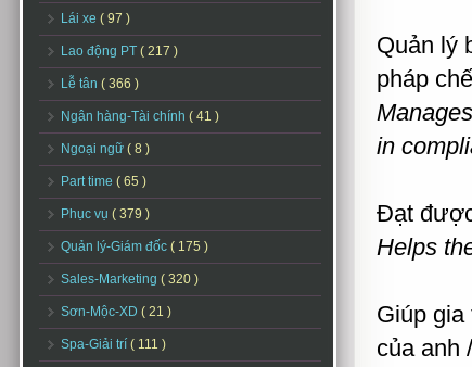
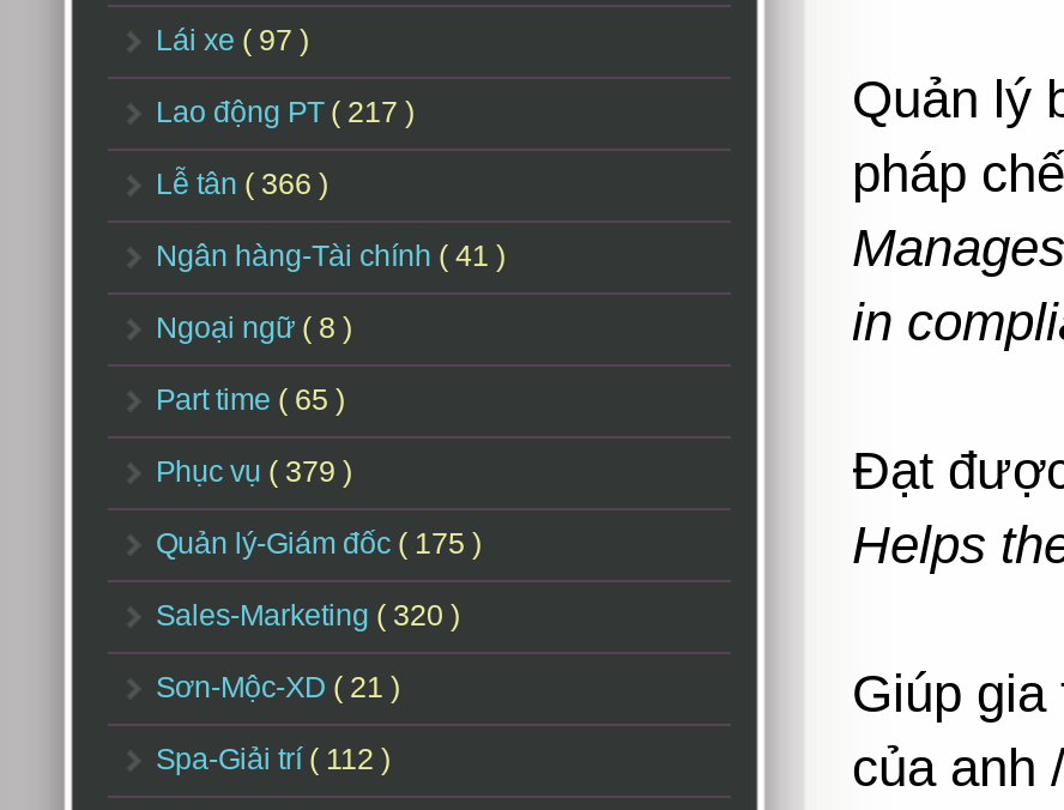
- Spa-Giải trí ( 111 )
+ Spa-Giải trí ( 112 )
